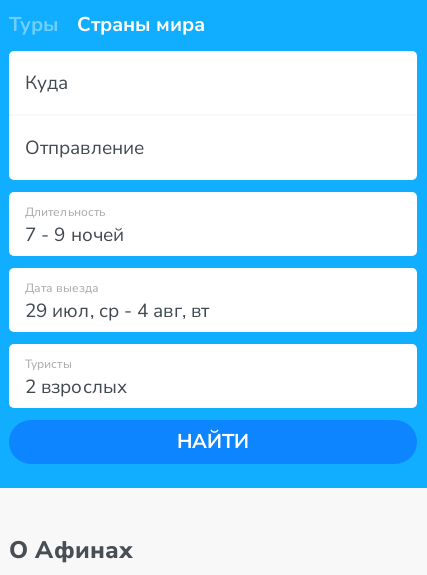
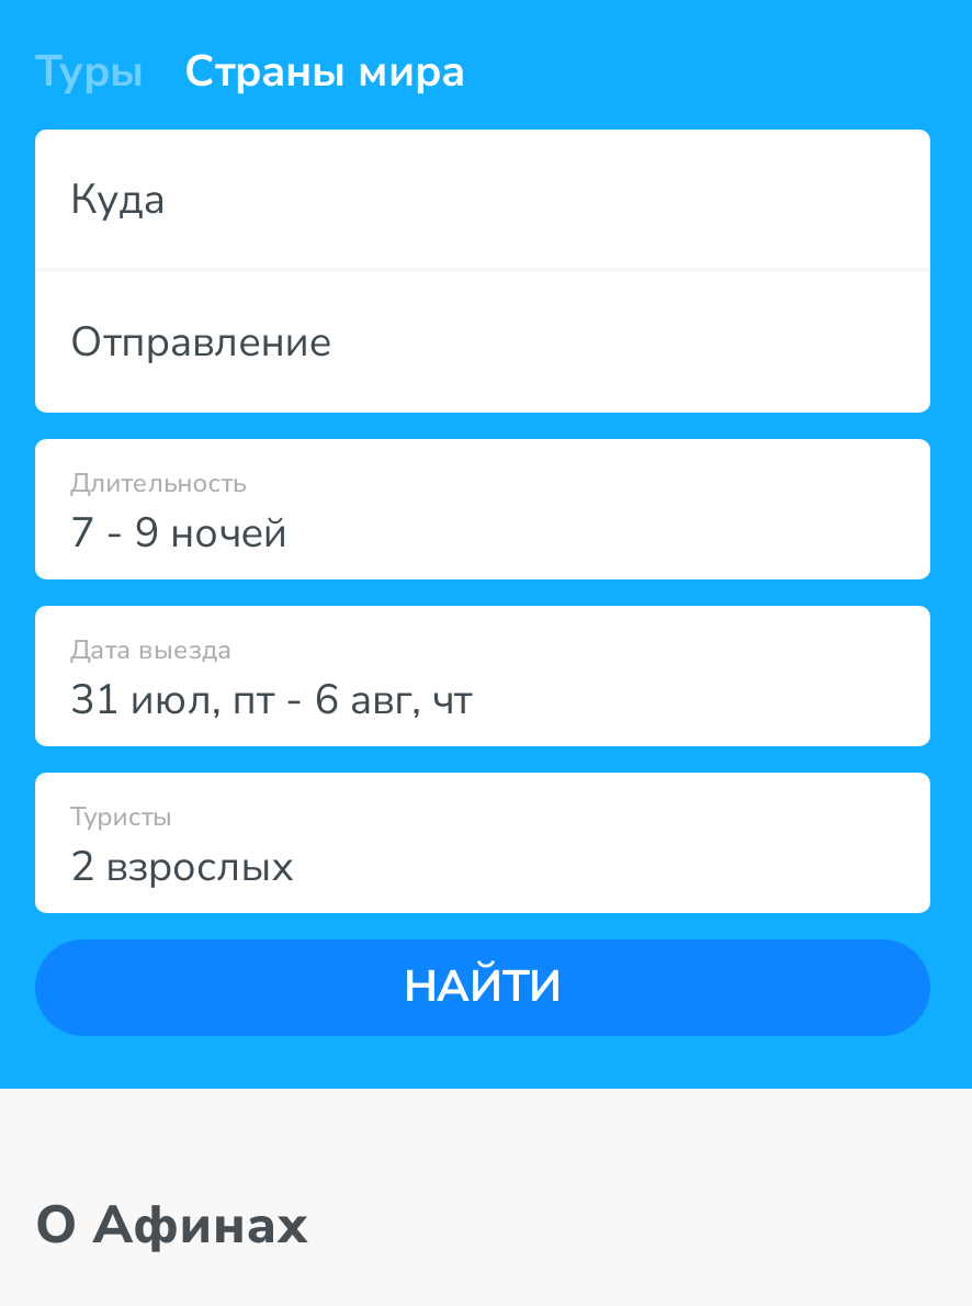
- 29 июл, ср - 4 авг, вт
+ 31 июл, пт - 6 авг, чт
